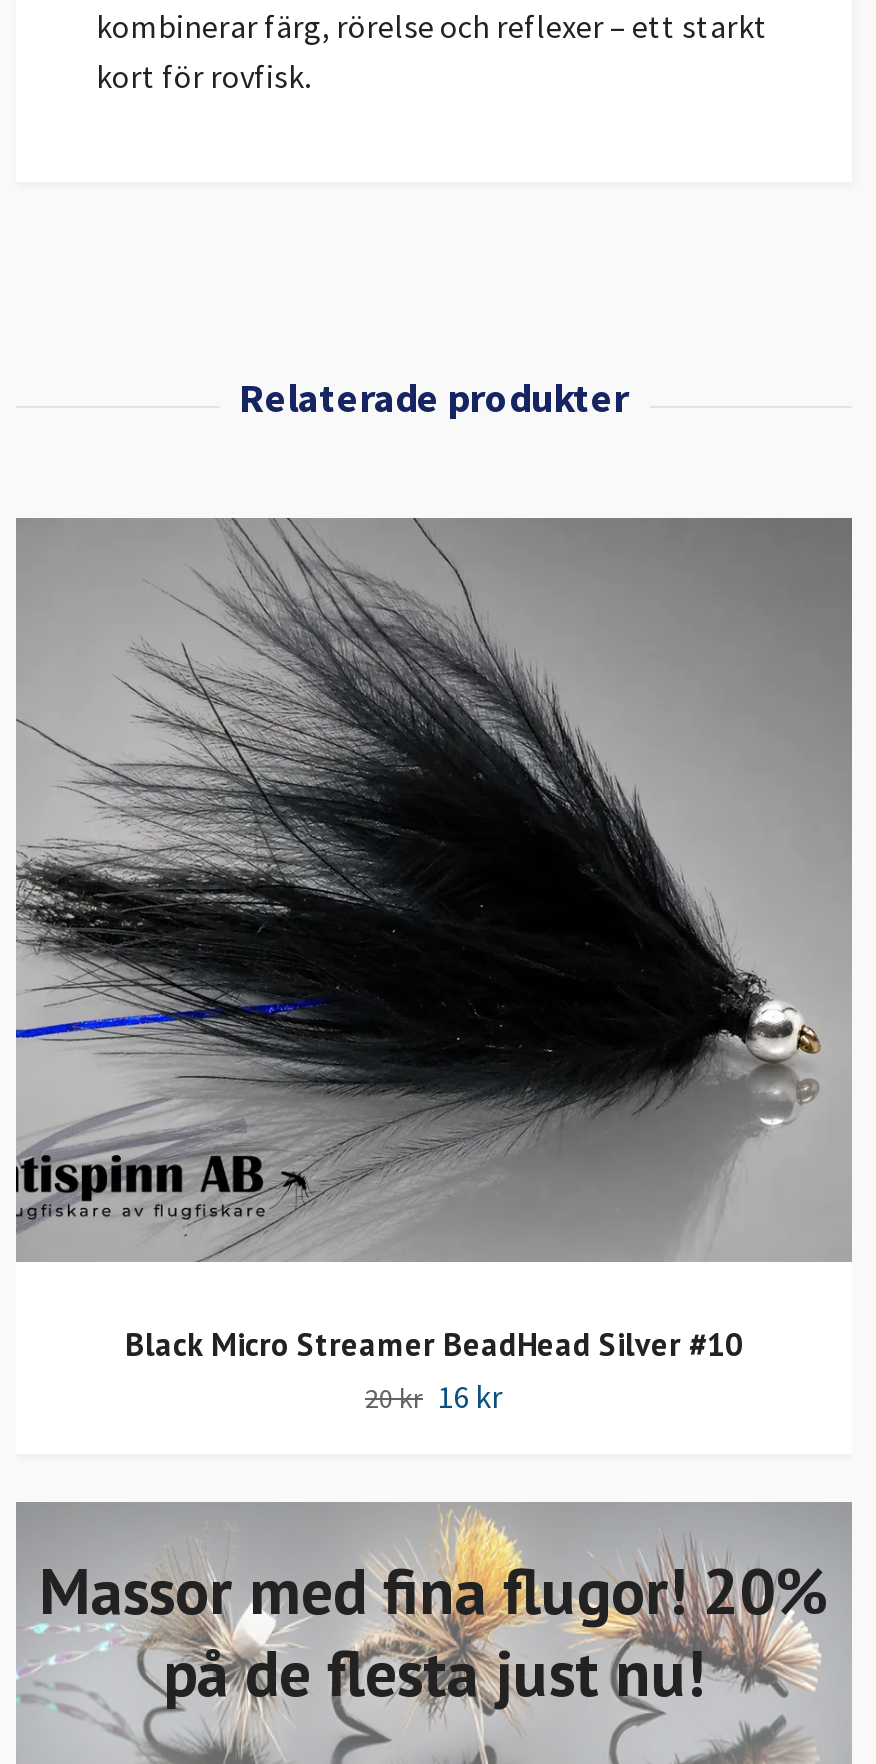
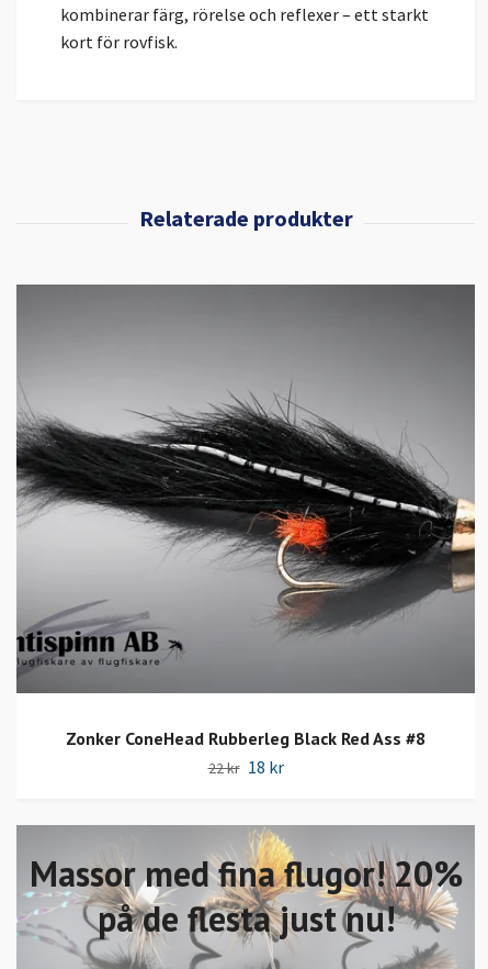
- [image]
- Black Micro Streamer BeadHead Silver #10
- 20 kr 16 kr
+ [image]
+ Zonker ConeHead Rubberleg Black Red Ass #8
+ 22 kr 18 kr
